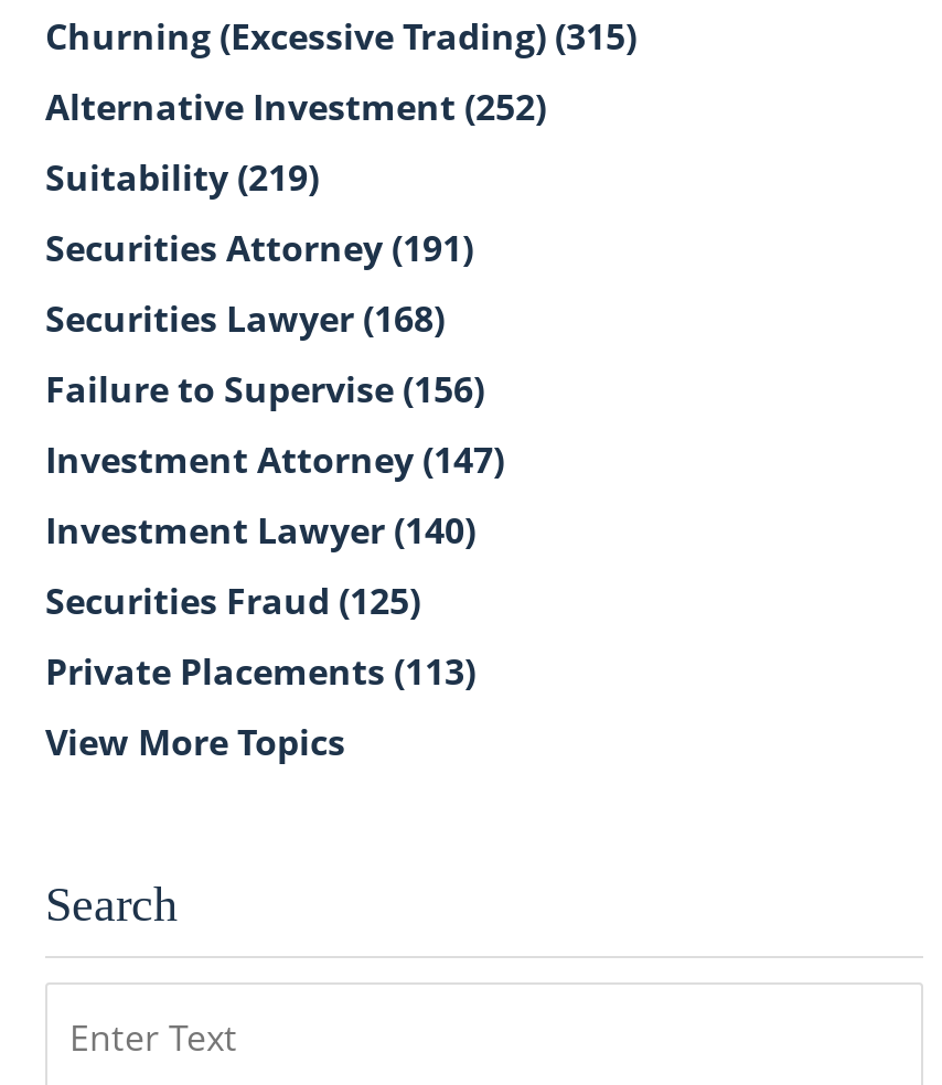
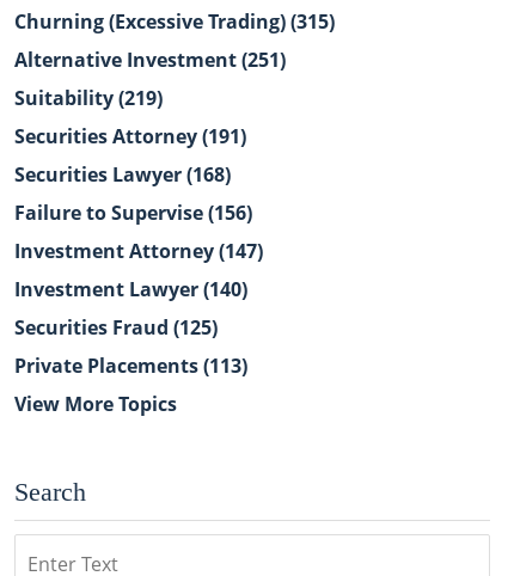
- Alternative Investment (252)
+ Alternative Investment (251)
